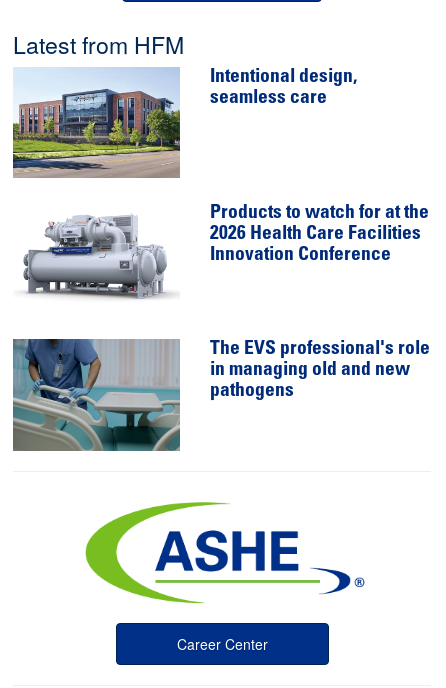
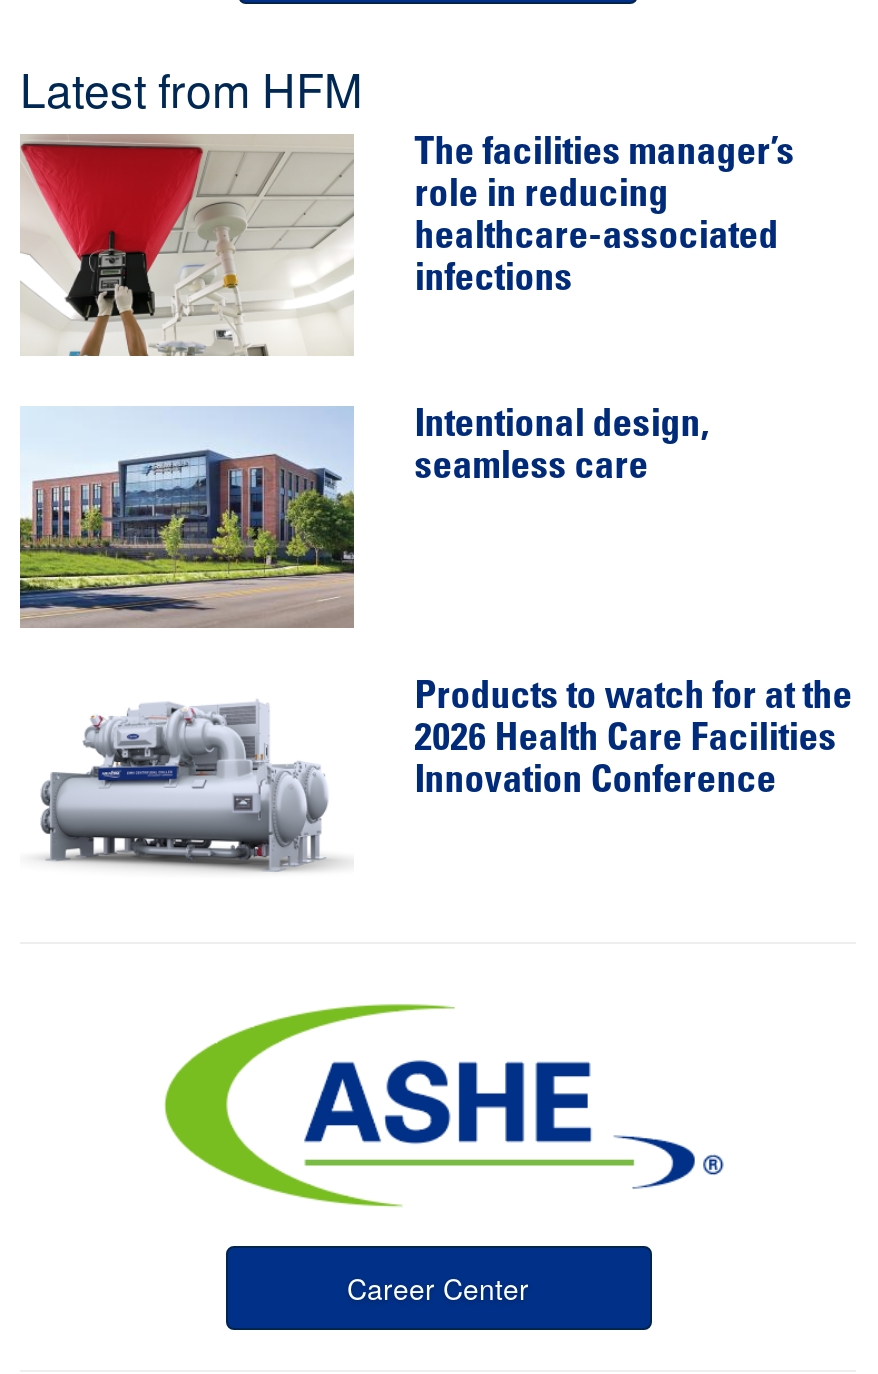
+ [image]
+ The facilities manager’s
+ role in reducing
+ healthcare-associated
+ infections

moved down: [image] | Intentional design, | seamless care | Products to watch for at the | 2026 Health Care Facilities | Innovation Conference

- [image]
- The EVS professional's role
- in managing old and new
- pathogens
